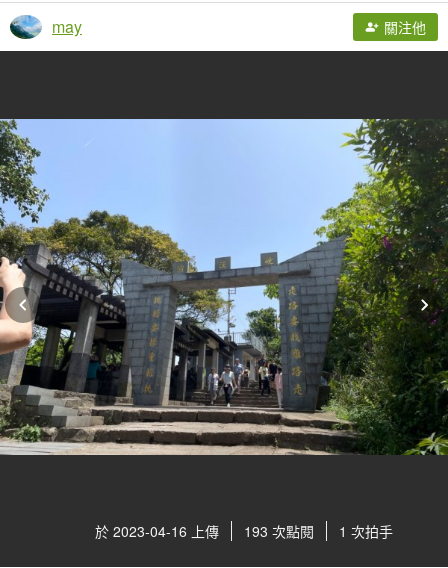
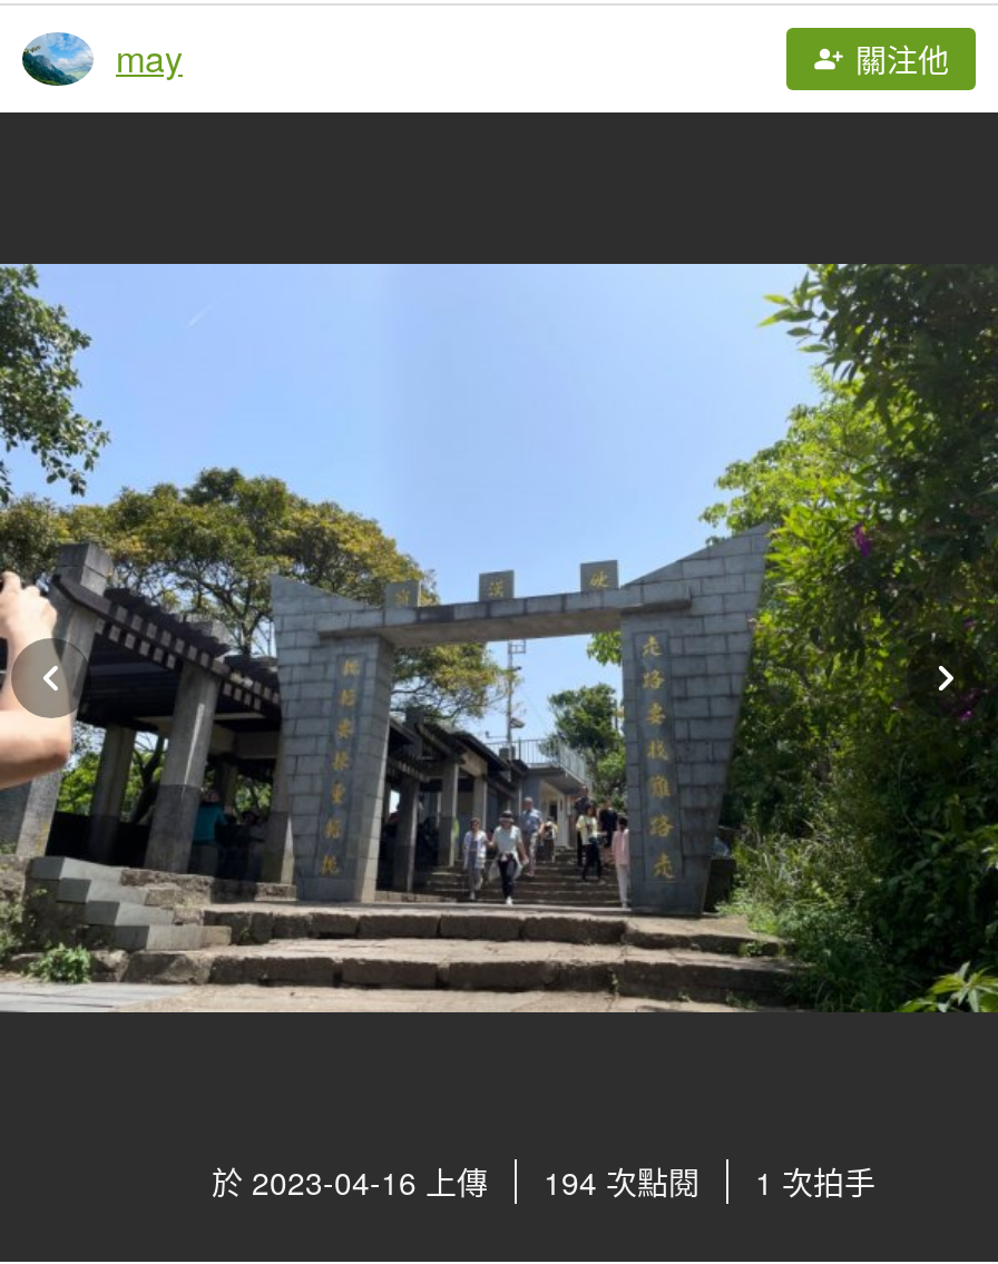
- 於 2023-04-16 上傳 193 次點閱 1 次拍手
+ 於 2023-04-16 上傳 194 次點閱 1 次拍手
